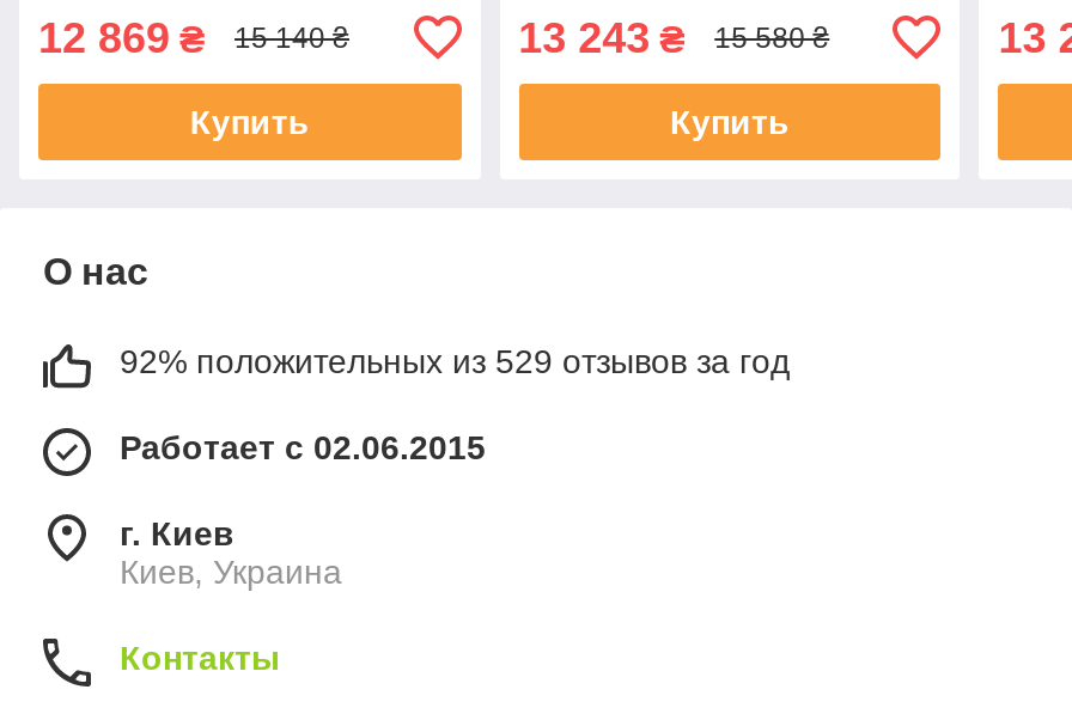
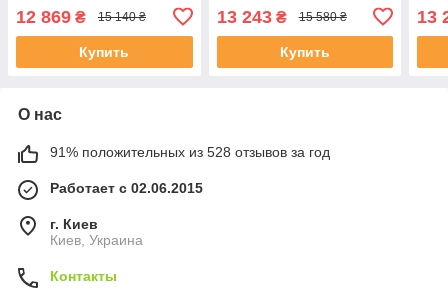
- 92% положительных из 529 отзывов за год
+ 91% положительных из 528 отзывов за год
